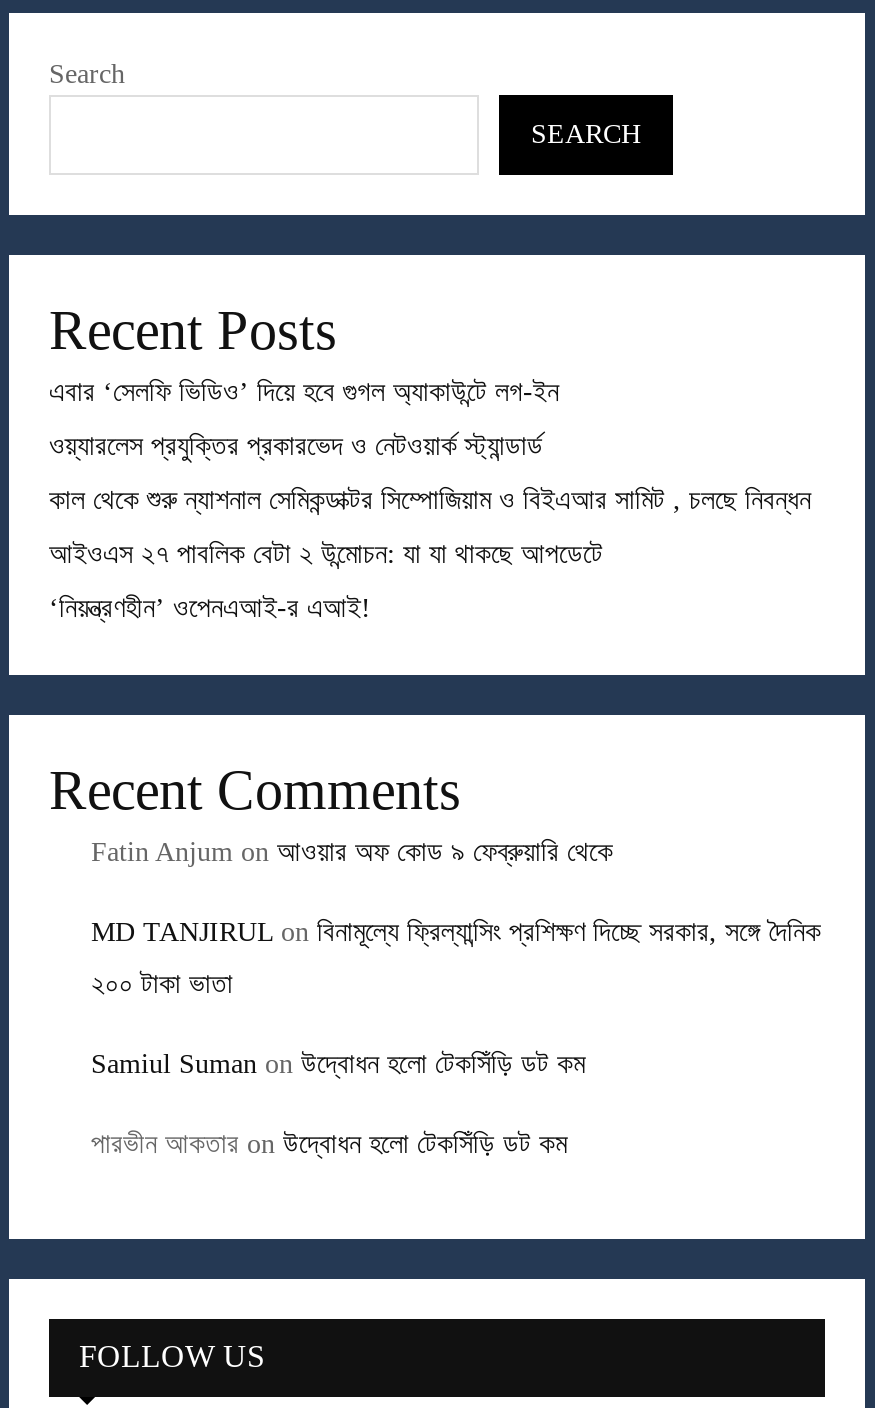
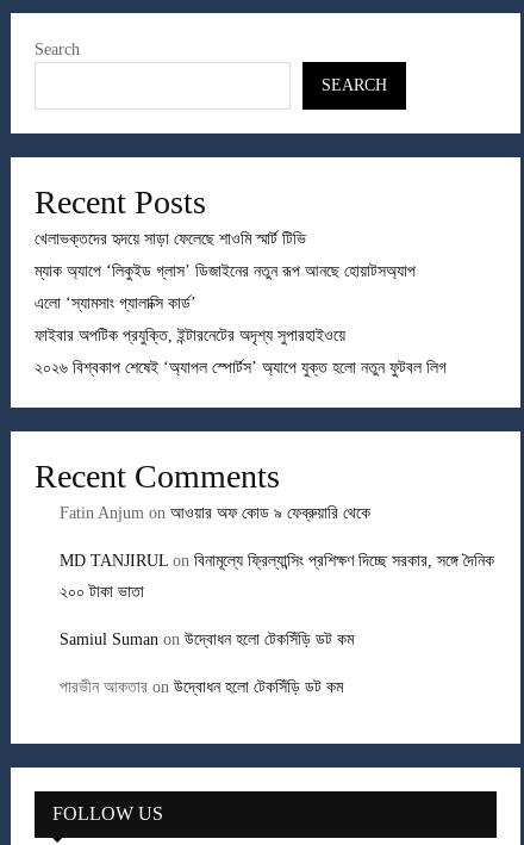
- এবার ‘সেলফি ভিডিও’ দিয়ে হবে গুগল অ্যাকাউন্টে লগ-ইন
+ খেলাভক্তদের হৃদয়ে সাড়া ফেলেছে শাওমি স্মার্ট টিভি

- ওয়্যারলেস প্রযুক্তির প্রকারভেদ ও নেটওয়ার্ক স্ট্যান্ডার্ড
+ ম্যাক অ্যাপে ‘লিকুইড গ্লাস’ ডিজাইনের নতুন রূপ আনছে হোয়াটসঅ্যাপ

- কাল থেকে শুরু ন্যাশনাল সেমিকন্ডাক্টর সিম্পোজিয়াম ও বিইএআর সামিট , চলছে নিবন্ধন
+ এলো ‘স্যামসাং গ্যালাক্সি কার্ড’

- আইওএস ২৭ পাবলিক বেটা ২ উন্মোচন: যা যা থাকছে আপডেটে
+ ফাইবার অপটিক প্রযুক্তি, ইন্টারনেটের অদৃশ্য সুপারহাইওয়ে

- ‘নিয়ন্ত্রণহীন’ ওপেনএআই-র এআই!
+ ২০২৬ বিশ্বকাপ শেষেই ‘অ্যাপল স্পোর্টস’ অ্যাপে যুক্ত হলো নতুন ফুটবল লিগ
